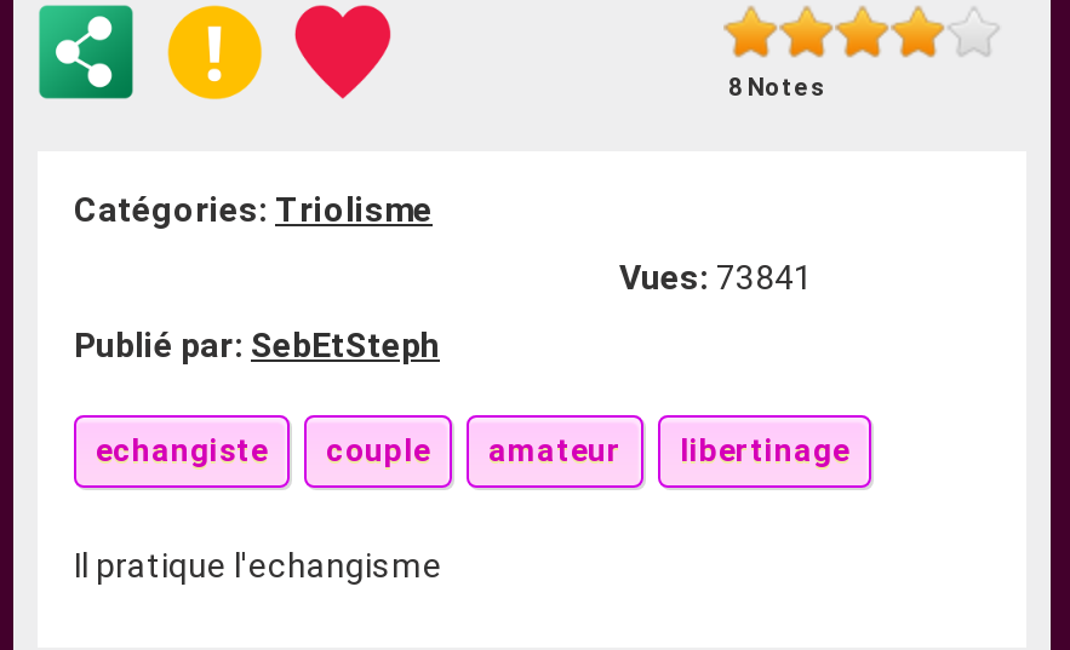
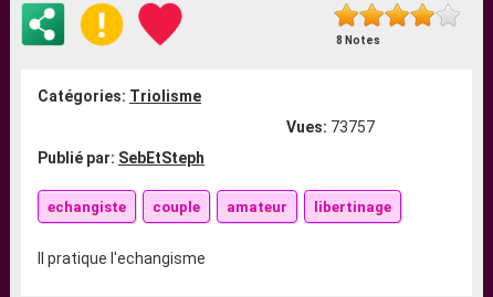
- Vues: 73841
+ Vues: 73757
